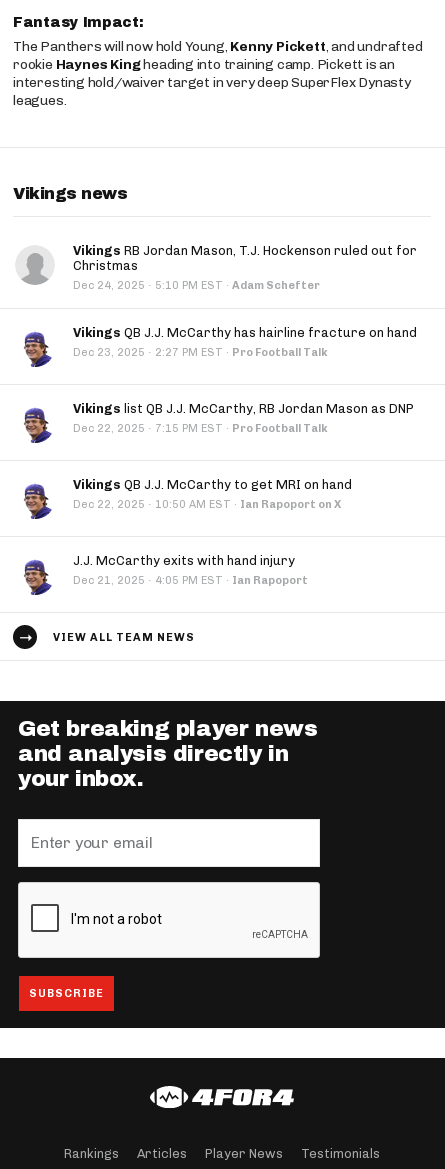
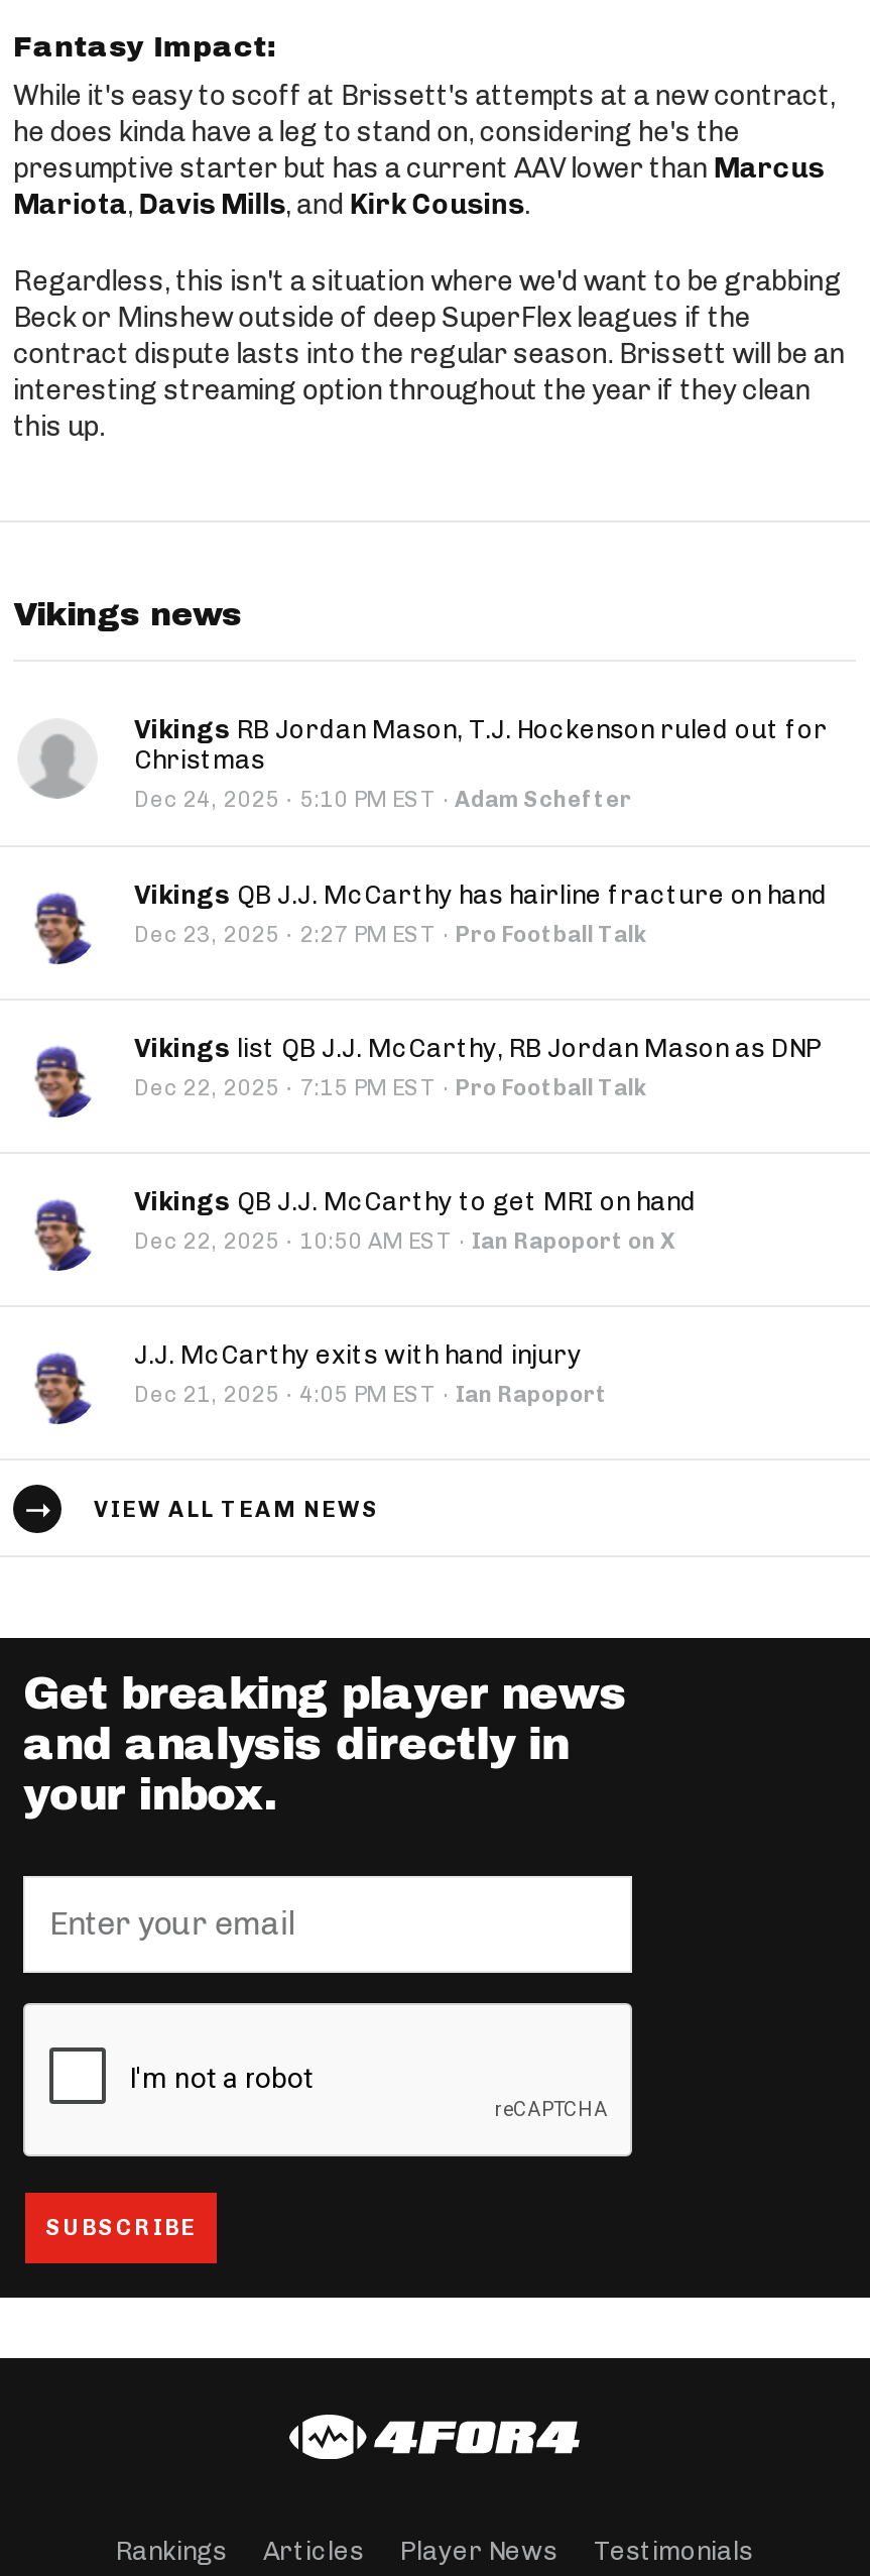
- The Panthers will now hold Young, Kenny Pickett, and undrafted
- rookie Haynes King heading into training camp. Pickett is an
- interesting hold/waiver target in very deep SuperFlex Dynasty
- leagues.
+ While it's easy to scoff at Brissett's attempts at a new contract,
+ he does kinda have a leg to stand on, considering he's the
+ presumptive starter but has a current AAV lower than Marcus
+ Mariota, Davis Mills, and Kirk Cousins.
+ Regardless, this isn't a situation where we'd want to be grabbing
+ Beck or Minshew outside of deep SuperFlex leagues if the
+ contract dispute lasts into the regular season. Brissett will be an
+ interesting streaming option throughout the year if they clean
+ this up.
